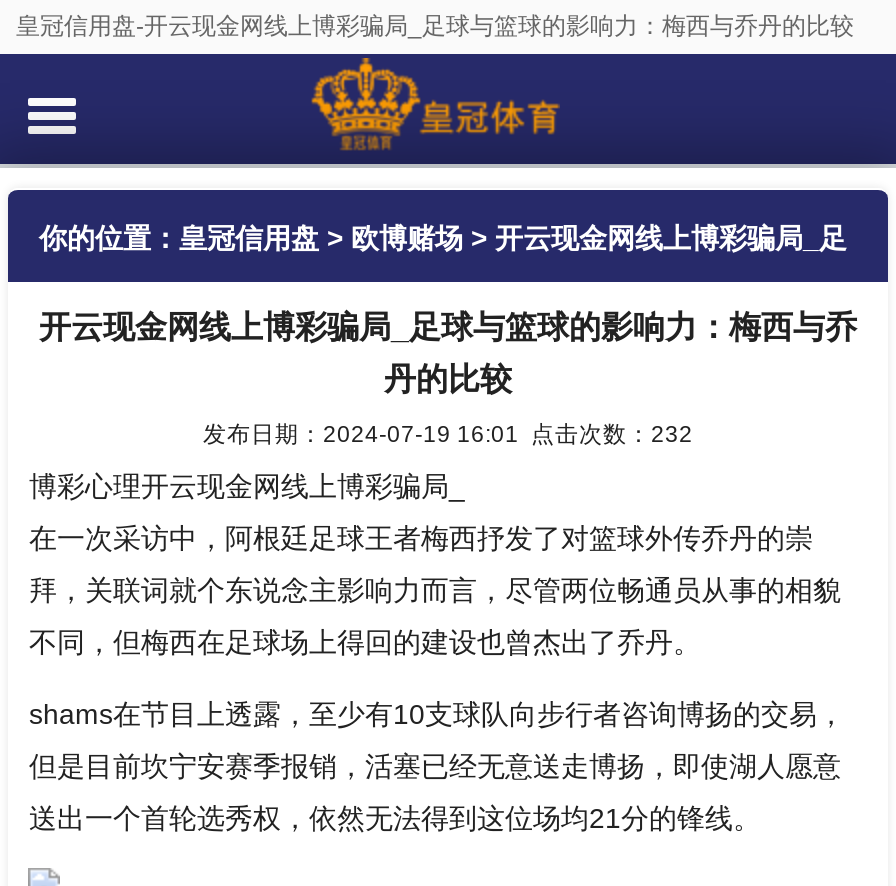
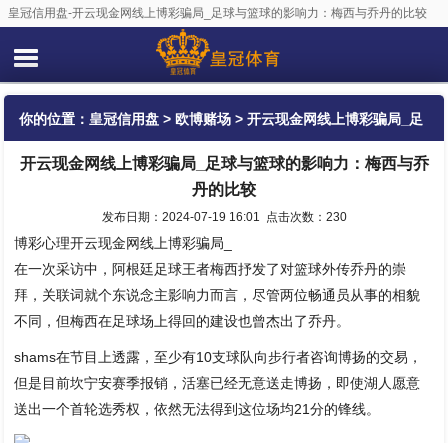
- 发布日期：2024-07-19 16:01 点击次数：232
+ 发布日期：2024-07-19 16:01 点击次数：230
